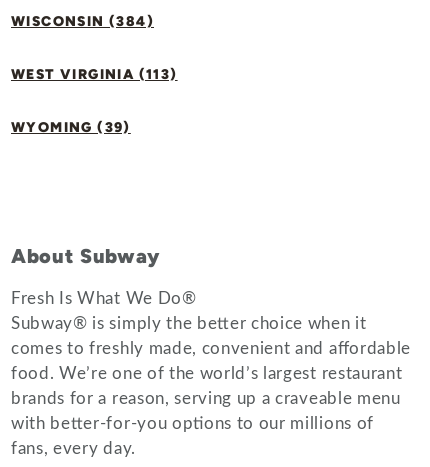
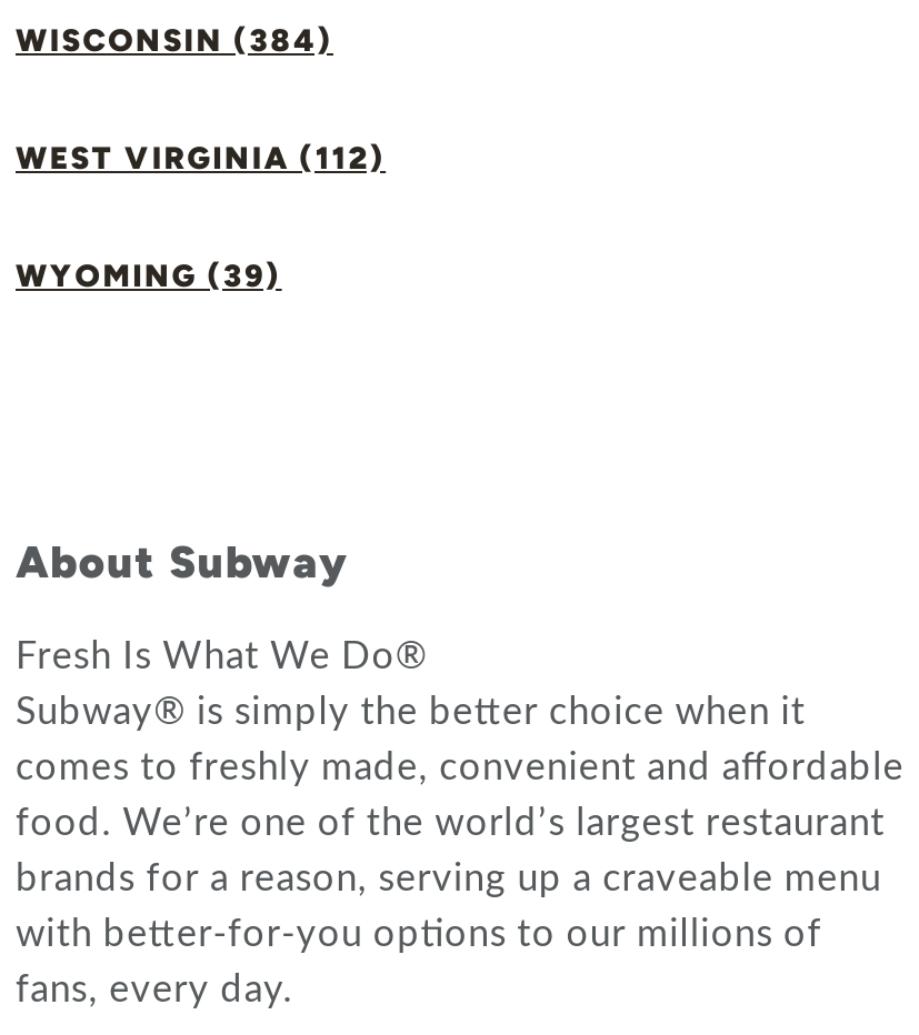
- WEST VIRGINIA (113)
+ WEST VIRGINIA (112)
